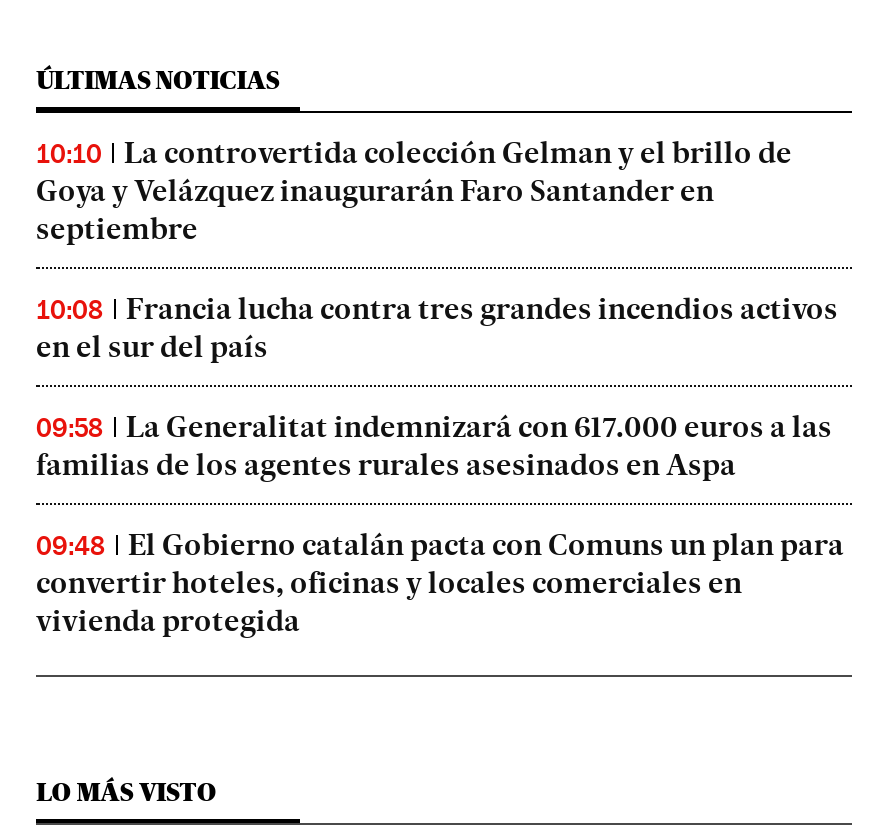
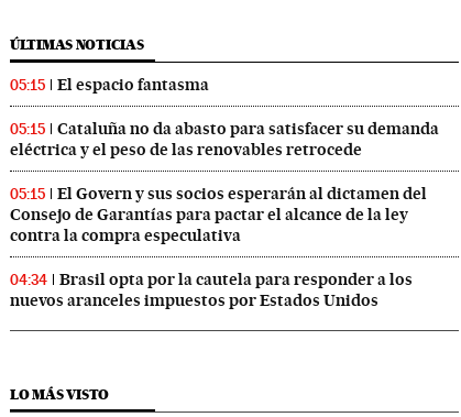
- 10:10
- La controvertida colección Gelman y el brillo de
- Goya y Velázquez inaugurarán Faro Santander en
- septiembre
+ 05:15
+ El espacio fantasma

- 10:08
- Francia lucha contra tres grandes incendios activos
- en el sur del país
+ 05:15
+ Cataluña no da abasto para satisfacer su demanda
+ eléctrica y el peso de las renovables retrocede

- 09:58
- La Generalitat indemnizará con 617.000 euros a las
- familias de los agentes rurales asesinados en Aspa
+ 05:15
+ El Govern y sus socios esperarán al dictamen del
+ Consejo de Garantías para pactar el alcance de la ley
+ contra la compra especulativa

- 09:48
- El Gobierno catalán pacta con Comuns un plan para
- convertir hoteles, oficinas y locales comerciales en
- vivienda protegida
+ 04:34
+ Brasil opta por la cautela para responder a los
+ nuevos aranceles impuestos por Estados Unidos
